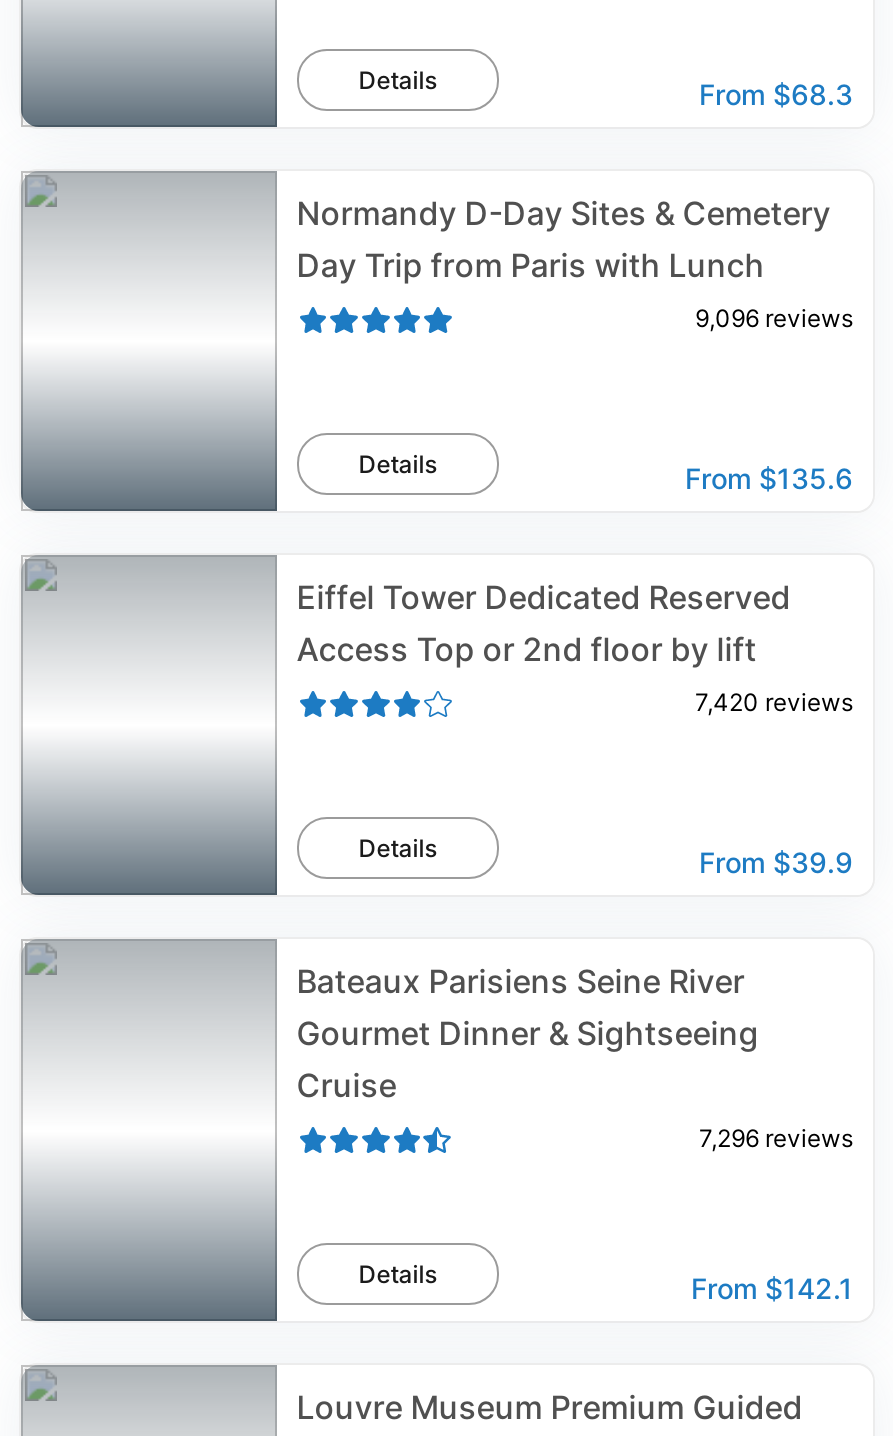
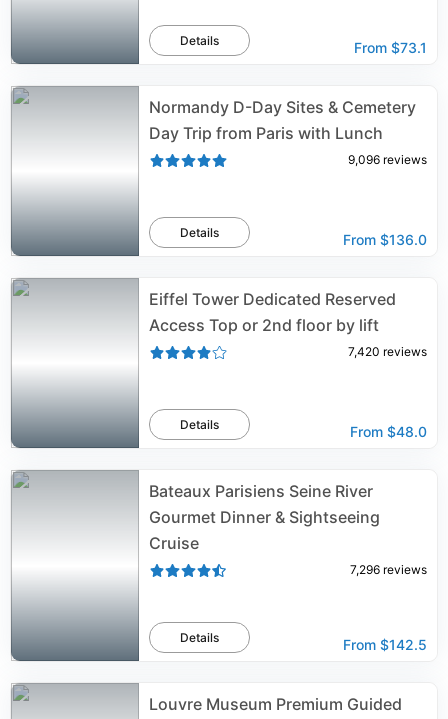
- From $68.3
+ From $73.1

- From $135.6
+ From $136.0

- From $39.9
+ From $48.0

- From $142.1
+ From $142.5
